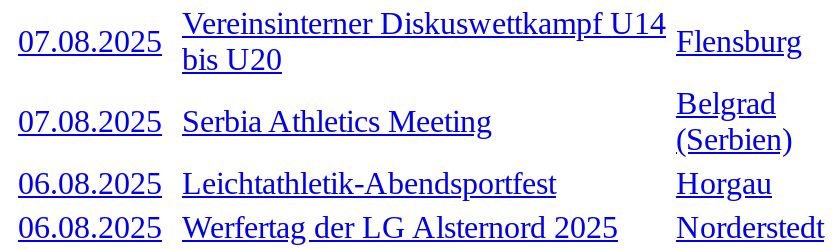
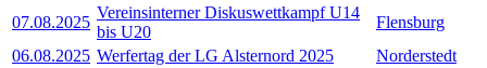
- Belgrad
- (Serbien)
- 06.08.2025 Leichtathletik-Abendsportfest
- Horgau

- 07.08.2025 Serbia Athletics Meeting
